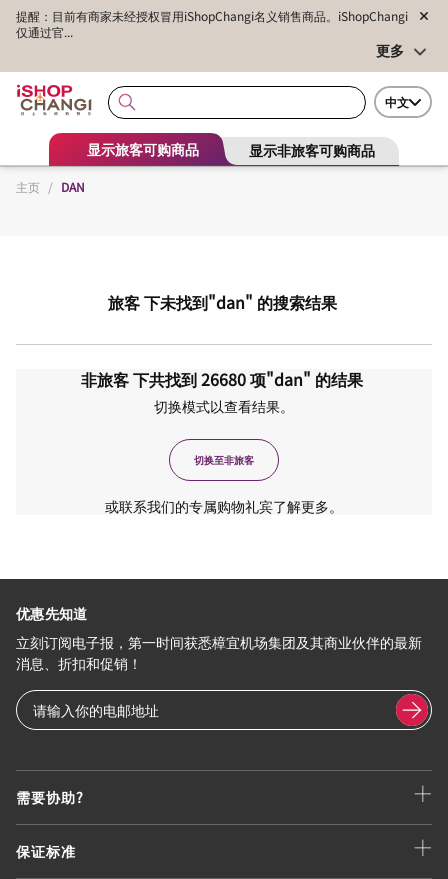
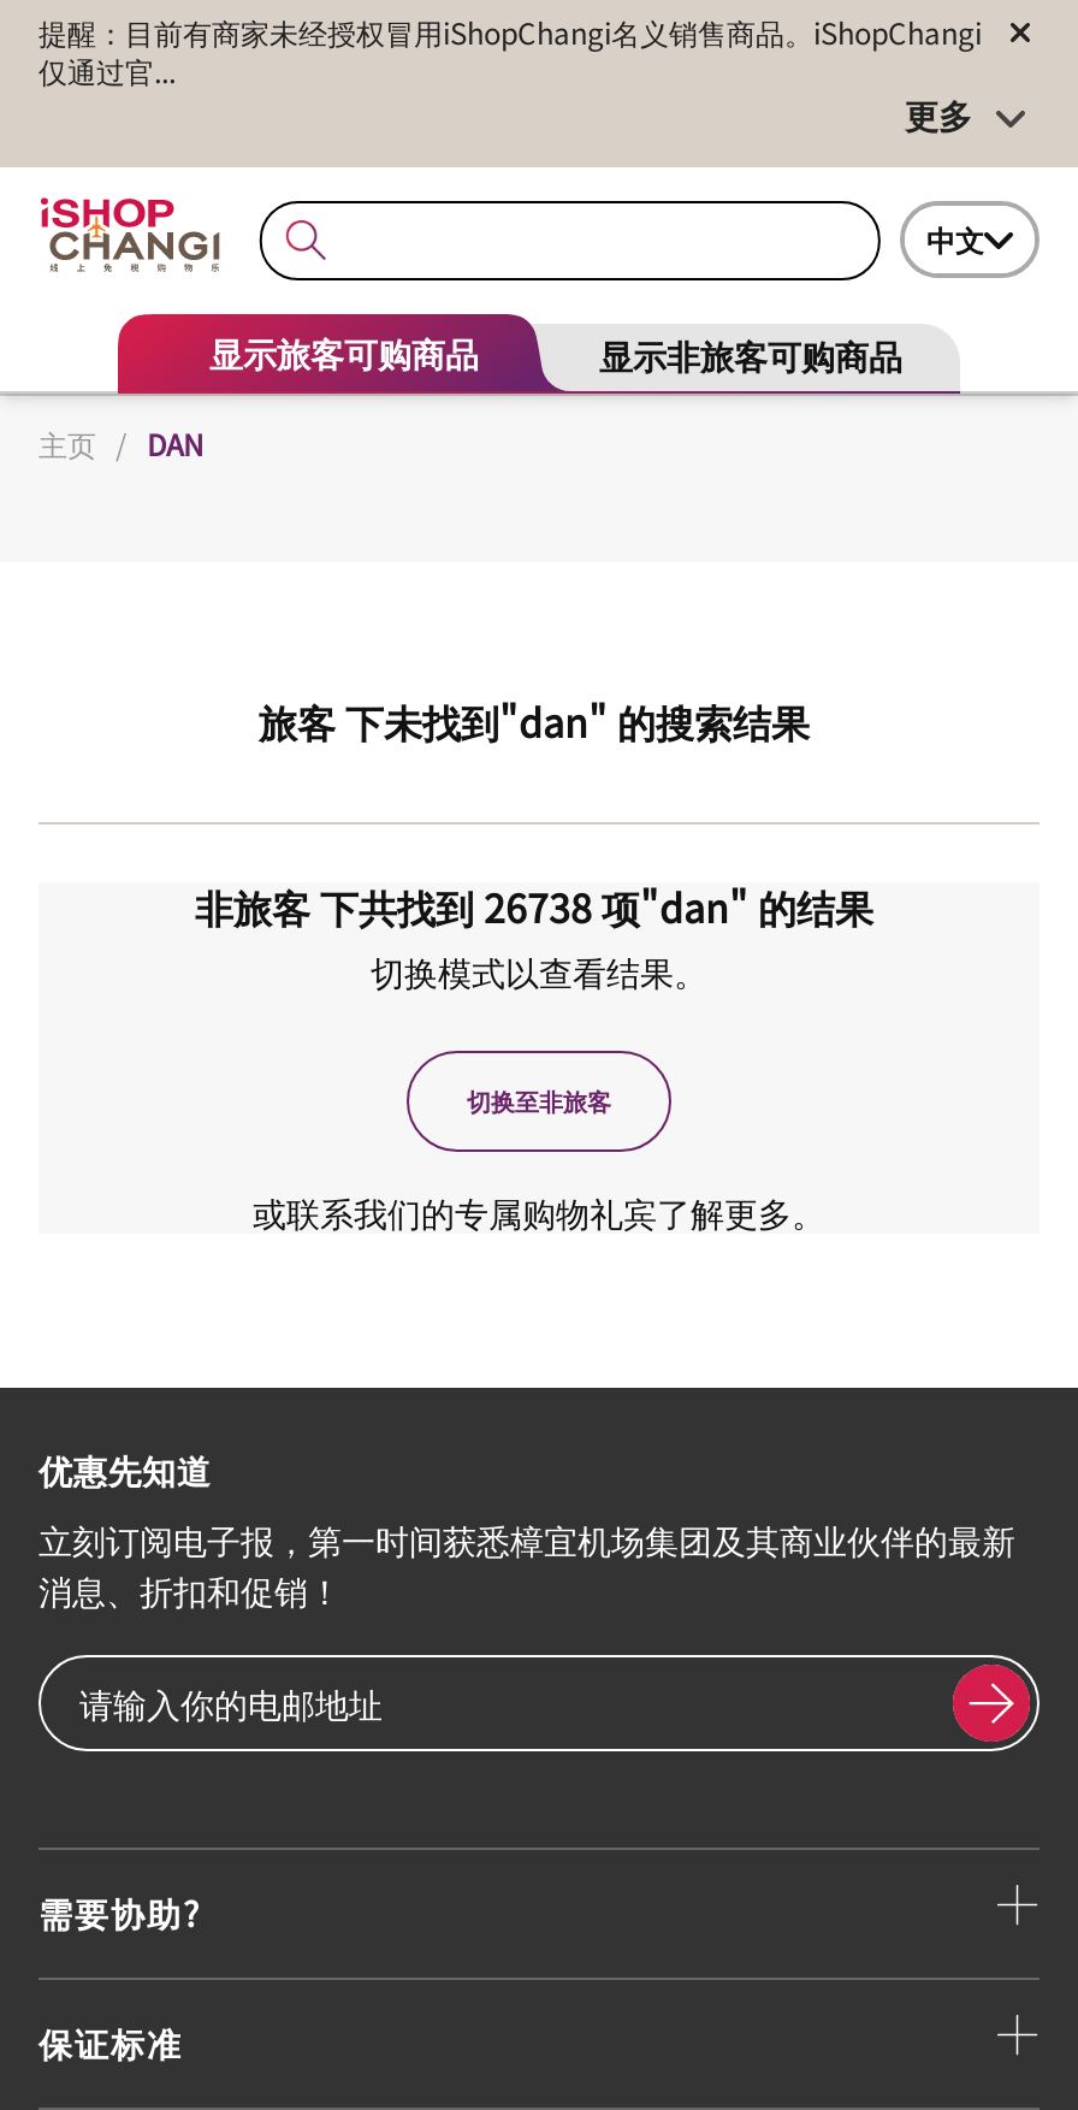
- 非旅客下共找到26680项"dan"的结果
+ 非旅客下共找到26738项"dan"的结果
